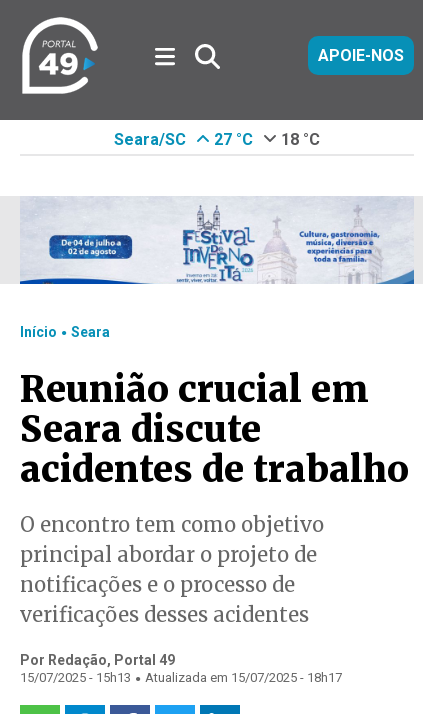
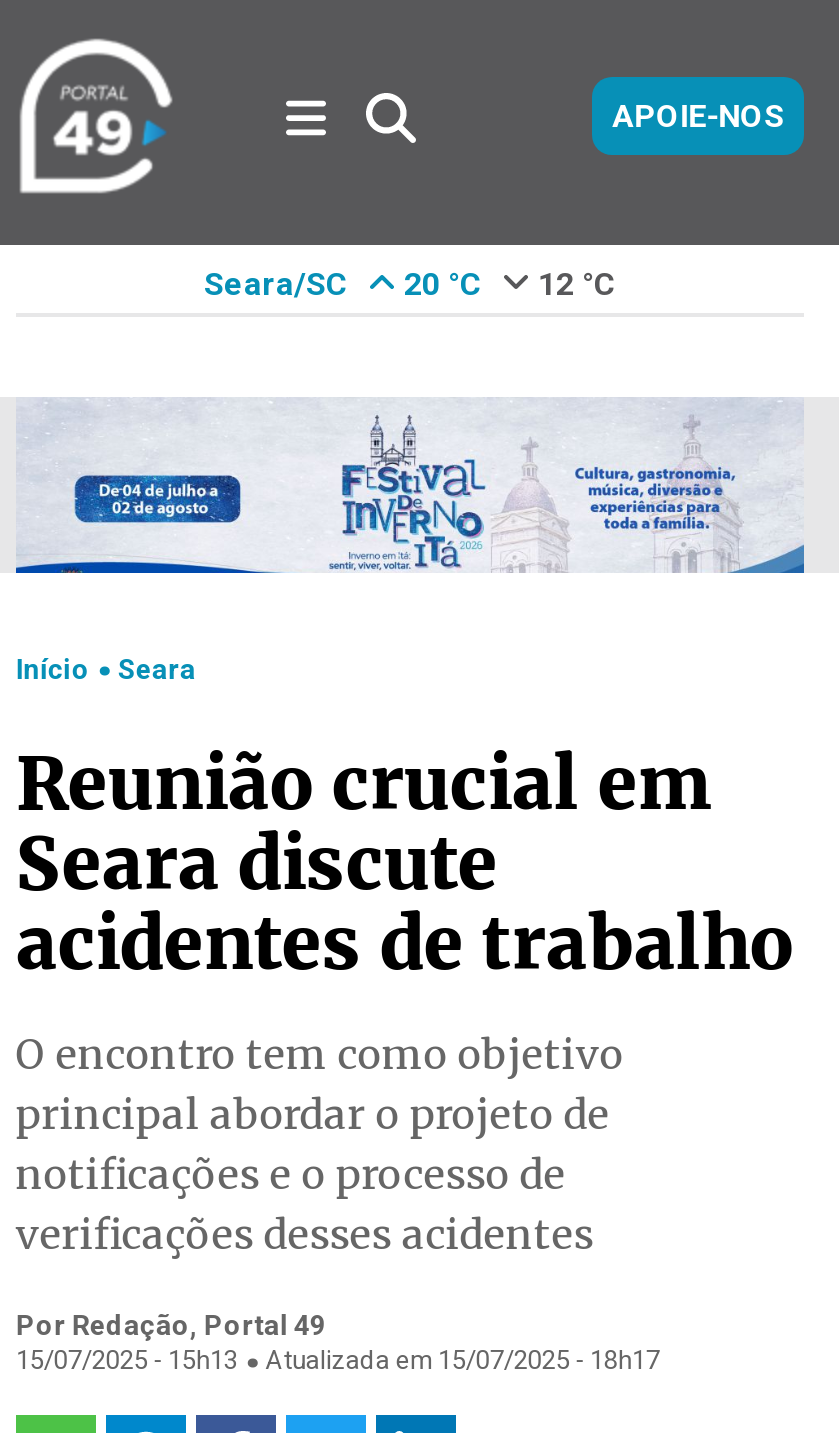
- 27 °C
+ 20 °C

- 18 °C
+ 12 °C
